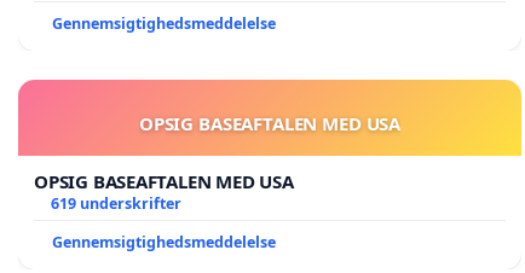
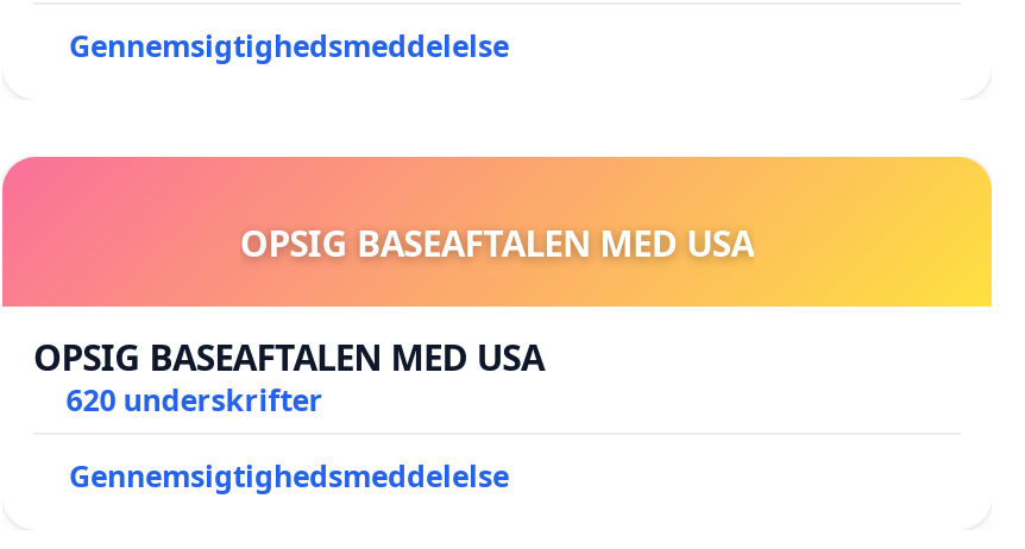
- 619 underskrifter
+ 620 underskrifter
